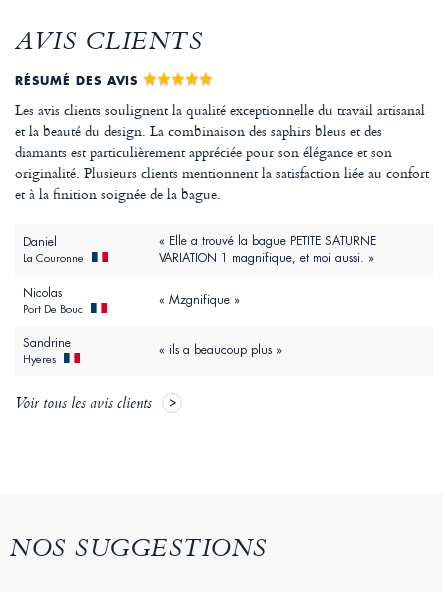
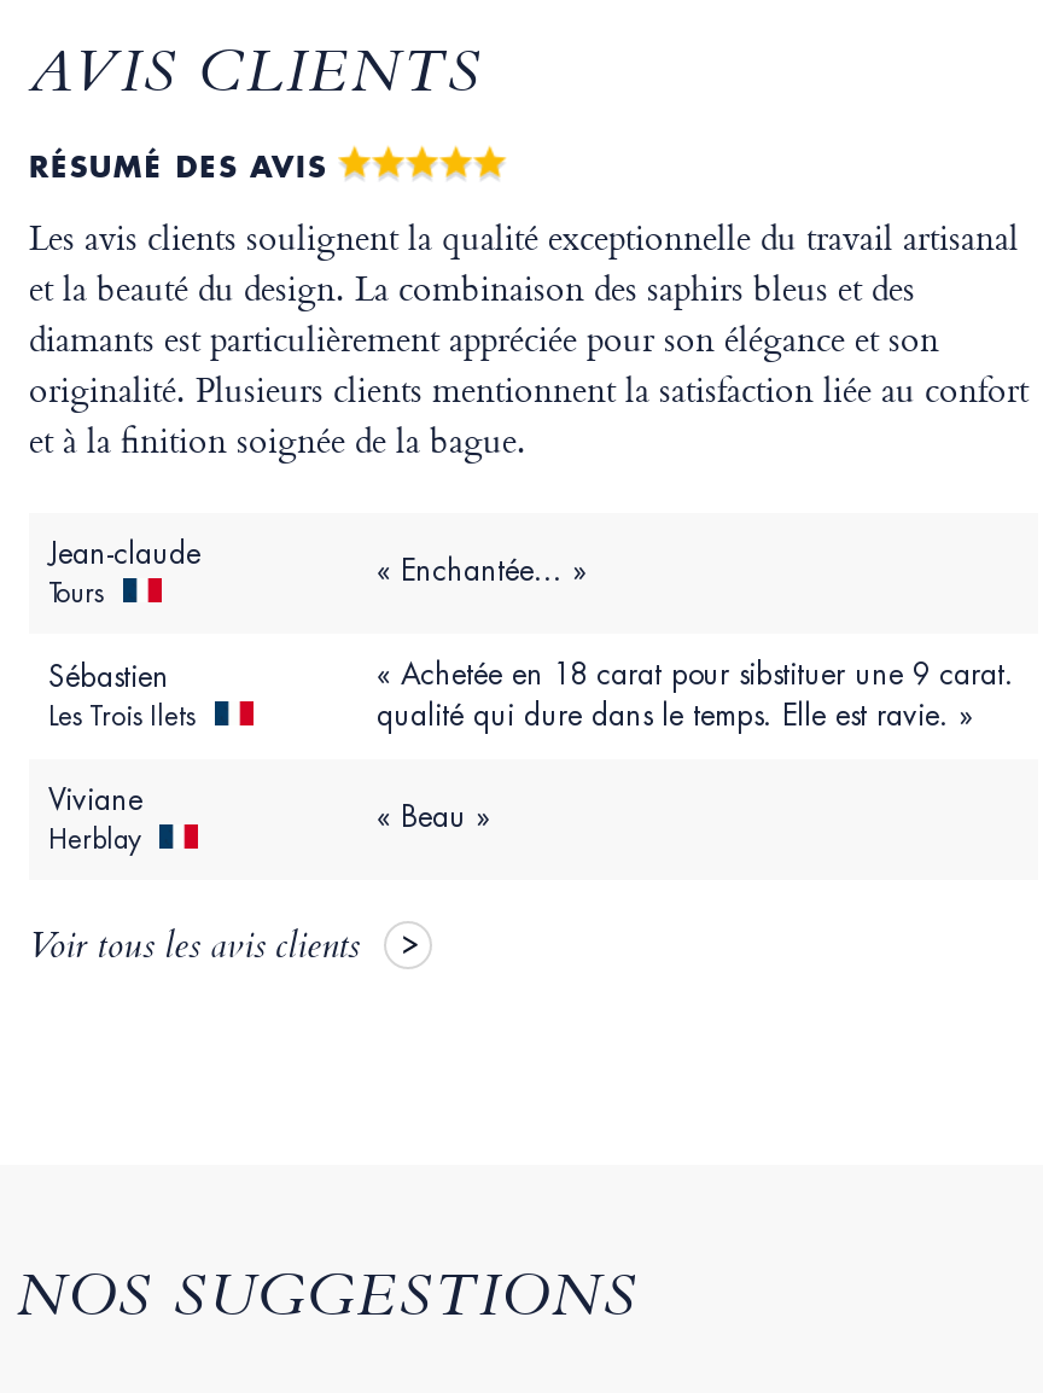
- Daniel
- La Couronne
+ Jean-claude
+ Tours

- « Elle a trouvé la bague PETITE SATURNE
- VARIATION 1 magnifique, et moi aussi. »
+ « Enchantée... »

- Nicolas
- Port De Bouc
+ Sébastien
+ Les Trois Ilets

- « Mzgnifique »
+ « Achetée en 18 carat pour sibstituer une 9 carat.
+ qualité qui dure dans le temps. Elle est ravie. »

- Sandrine
- Hyeres
+ Viviane
+ Herblay

- « ils a beaucoup plus »
+ « Beau »
